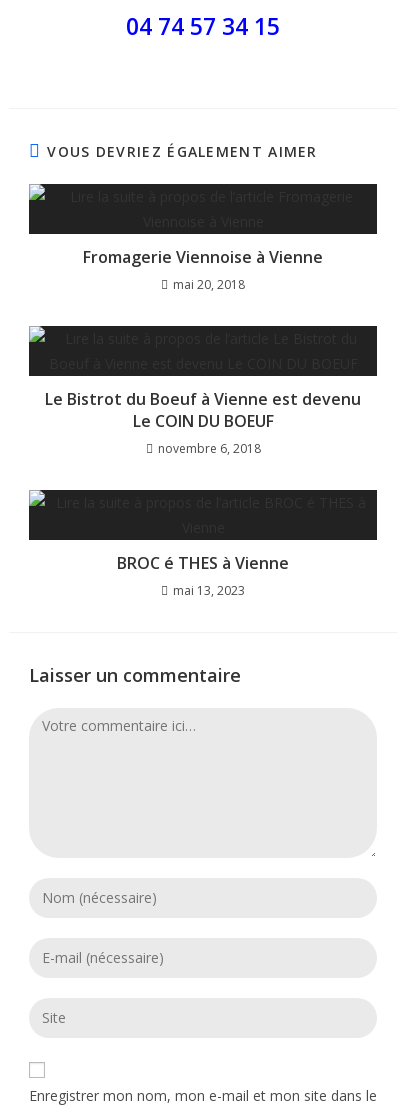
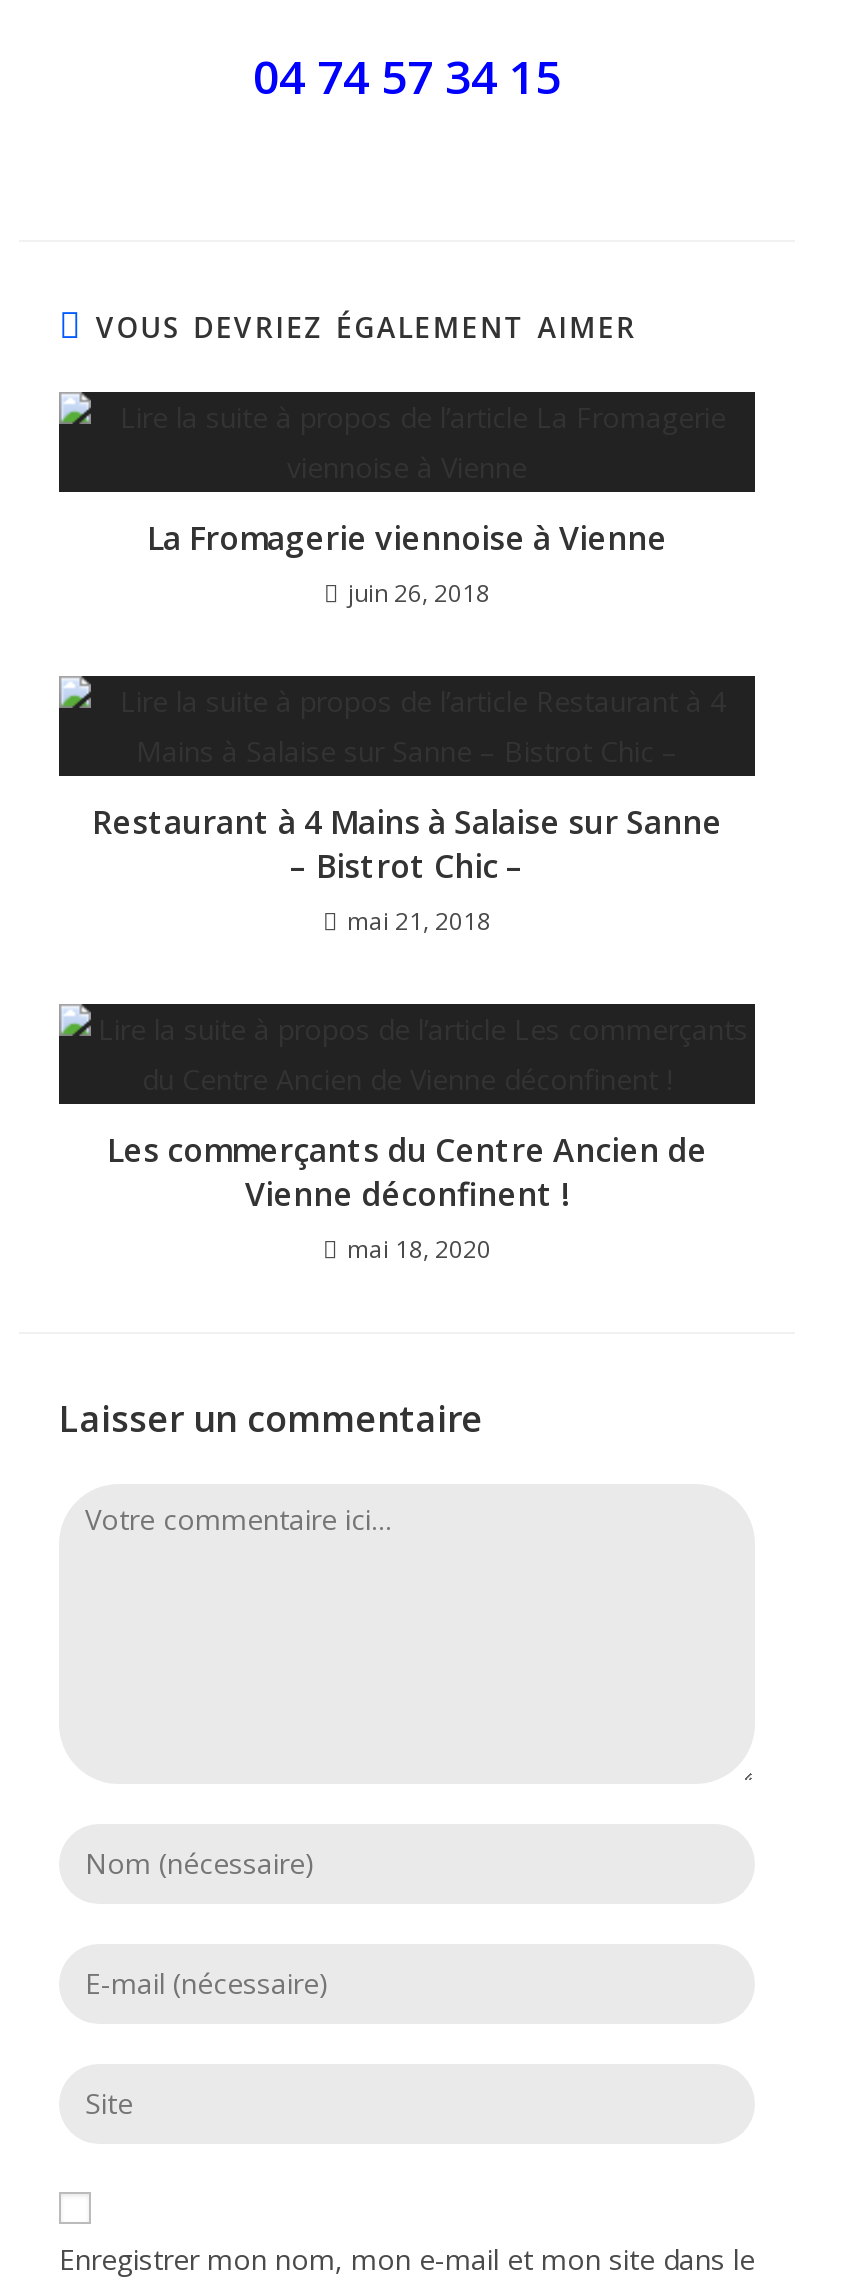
- Fromagerie Viennoise à Vienne
- mai 20, 2018
+ La Fromagerie viennoise à Vienne
+ juin 26, 2018

- Le Bistrot du Boeuf à Vienne est devenu
- Le COIN DU BOEUF
- novembre 6, 2018
+ Restaurant à 4 Mains à Salaise sur Sanne
+ – Bistrot Chic –
+ mai 21, 2018

- BROC é THES à Vienne
- mai 13, 2023
+ Les commerçants du Centre Ancien de
+ Vienne déconfinent !
+ mai 18, 2020
